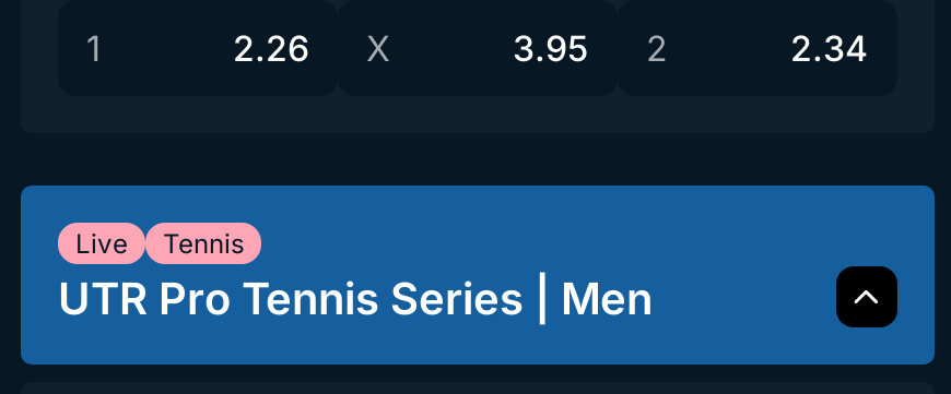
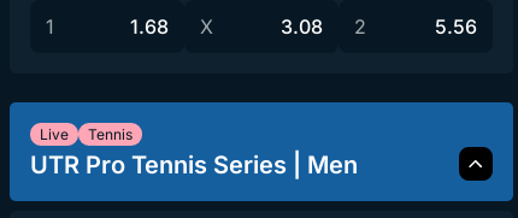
- 2.26 X
+ 1.68 X

- 3.95 2
+ 3.08 2

- 2.34
+ 5.56
